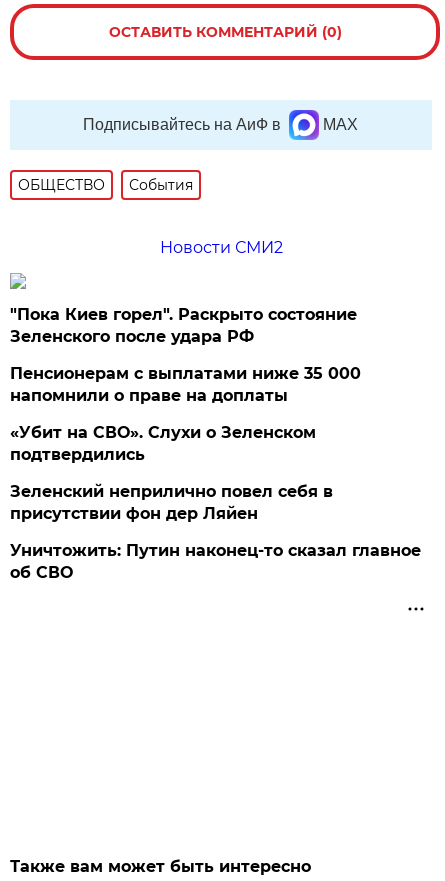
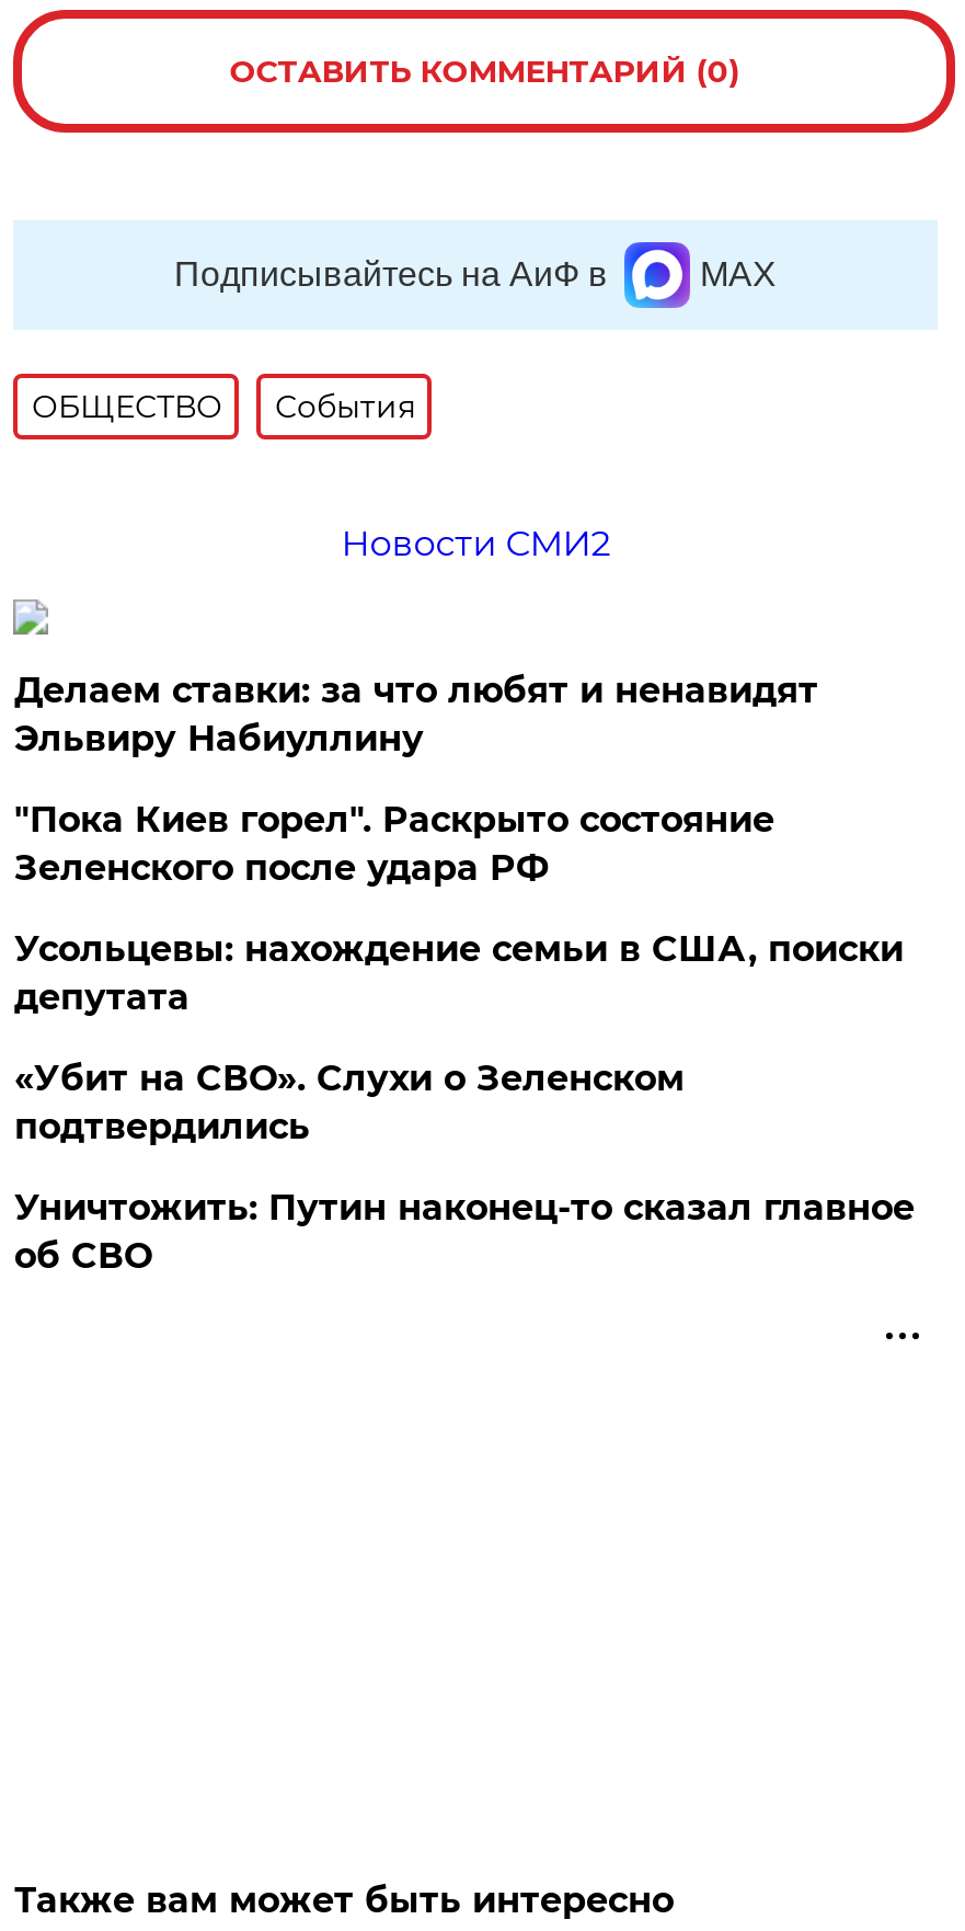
+ Делаем ставки: за что любят и ненавидят
+ Эльвиру Набиуллину

moved down: "Пока Киев горел". Раскрыто состояние | Зеленского после удара РФ

- Пенсионерам с выплатами ниже 35 000
- напомнили о праве на доплаты
+ Усольцевы: нахождение семьи в США, поиски
+ депутата

moved down: «Убит на СВО». Слухи о Зеленском | подтвердились

- Зеленский неприлично повел cебя в
- присутствии фон дер Ляйен
